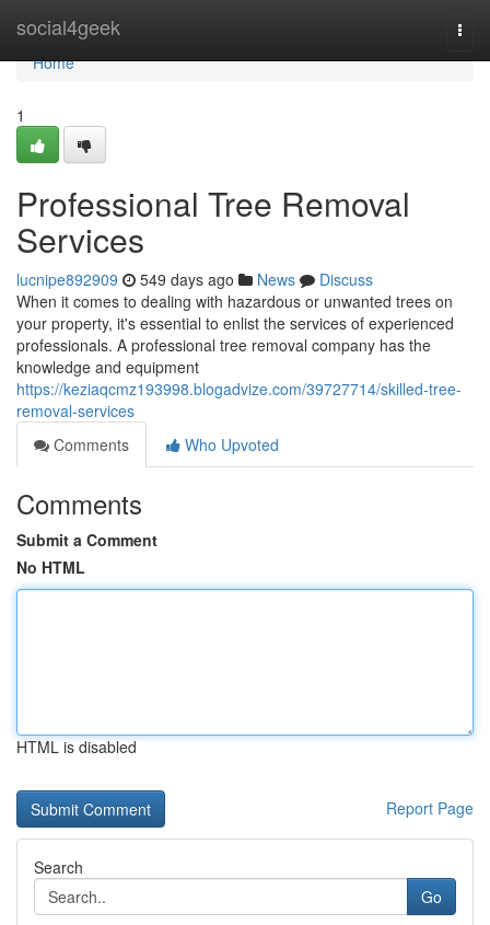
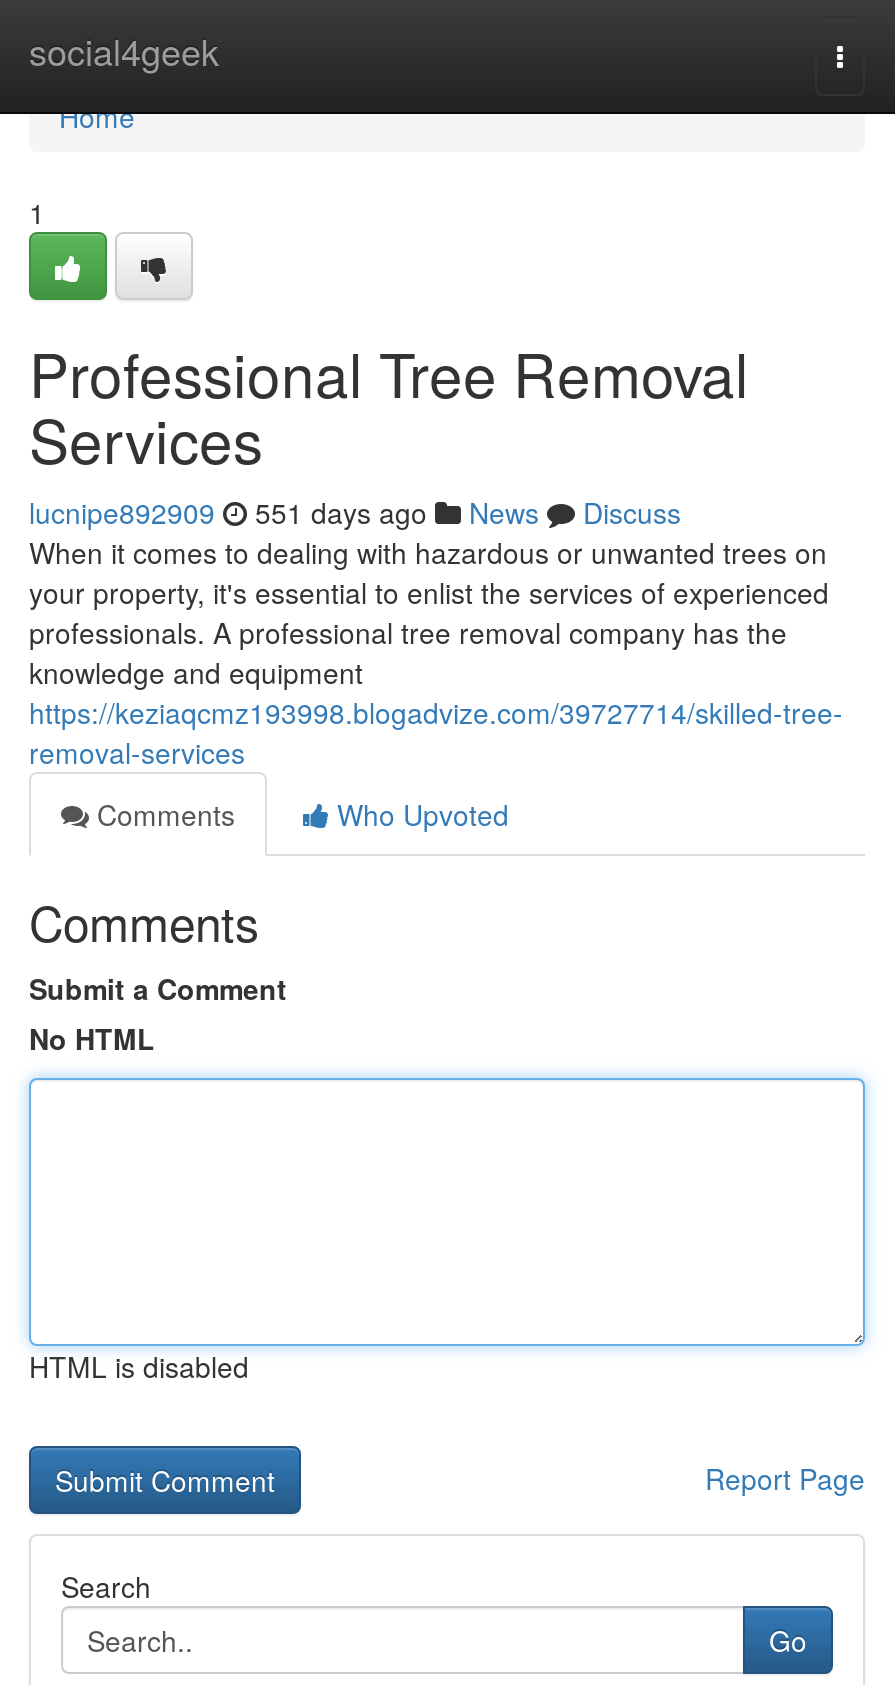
- lucnipe892909 549 days ago News Discuss
+ lucnipe892909 551 days ago News Discuss
